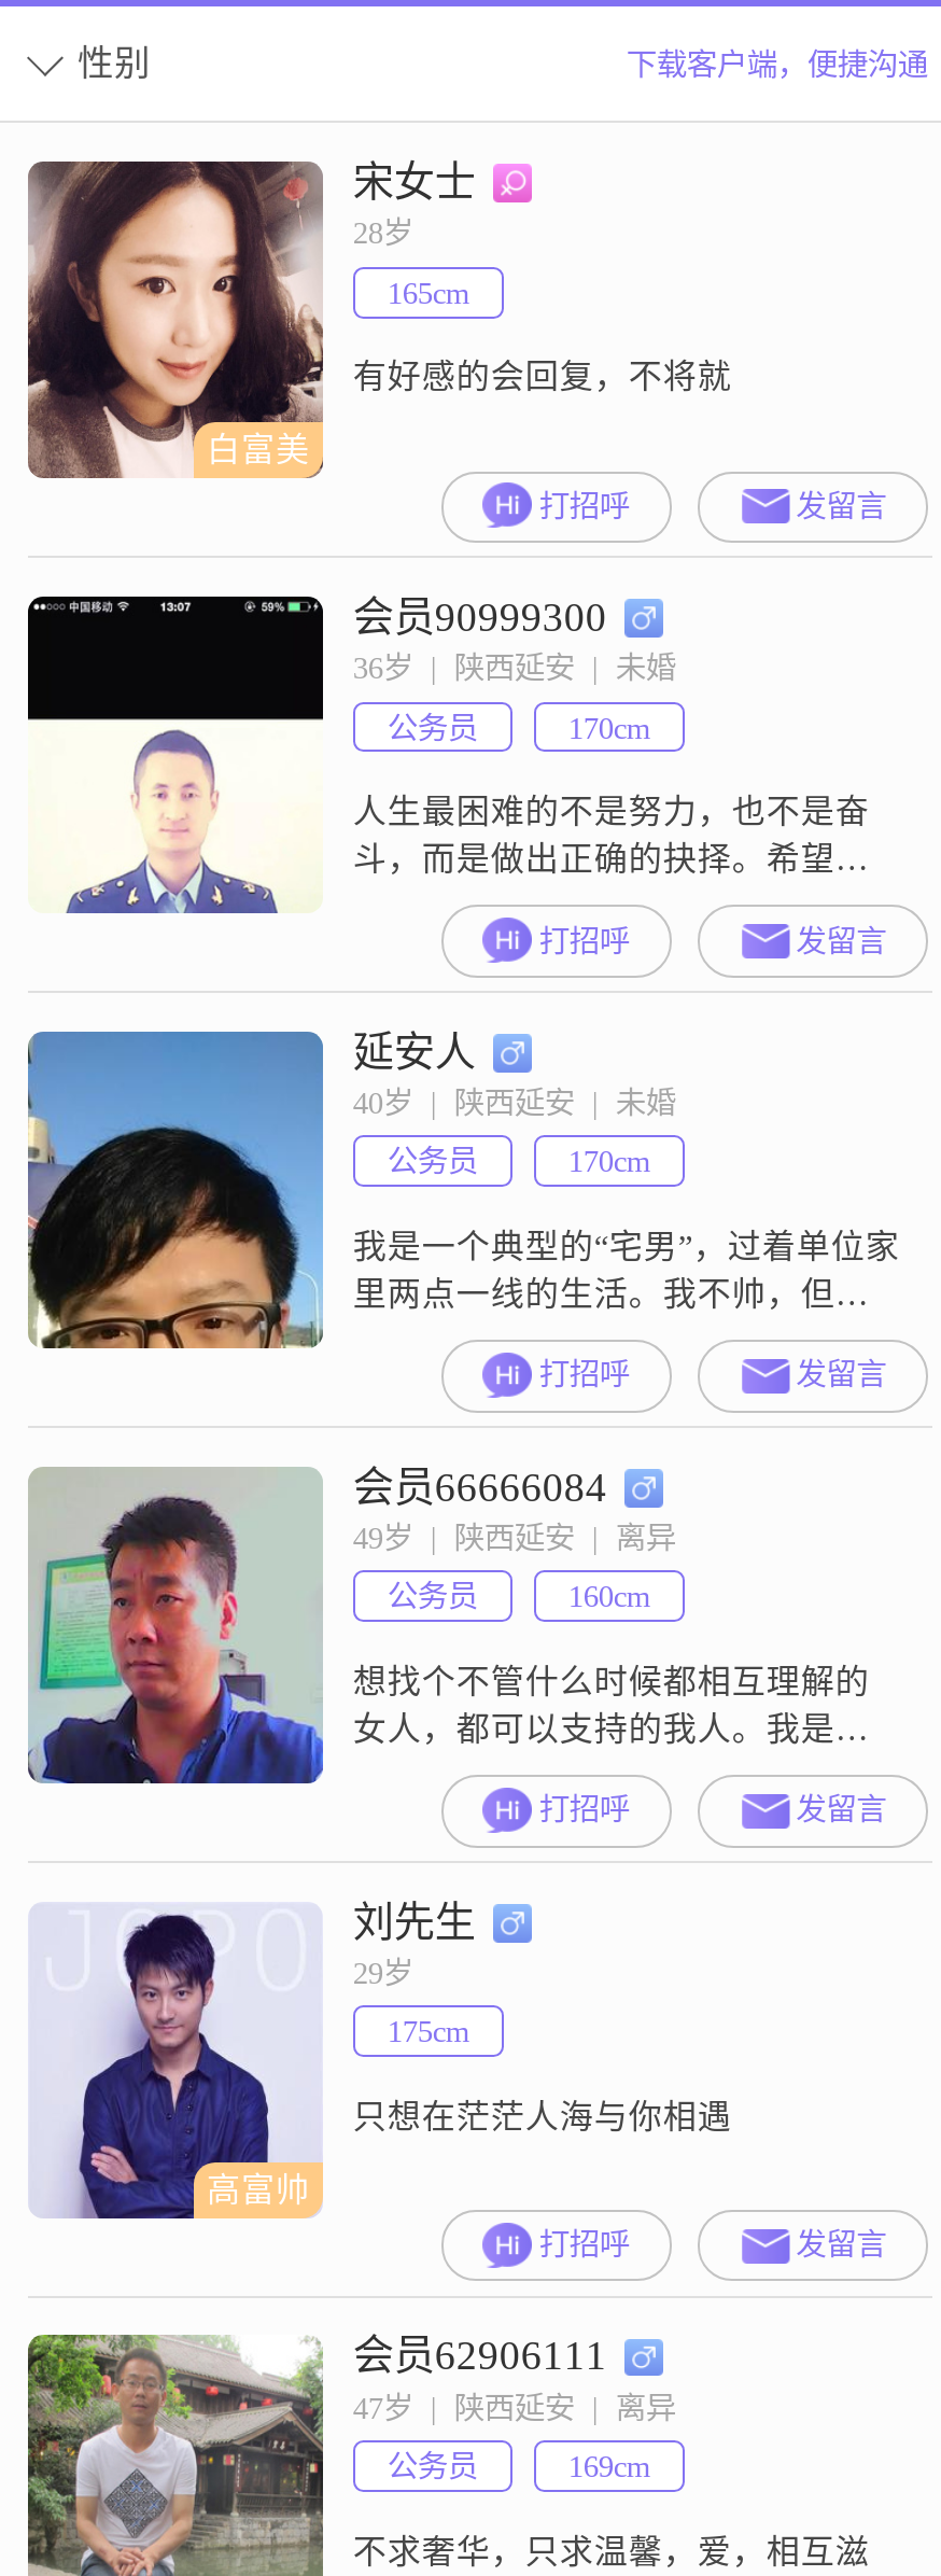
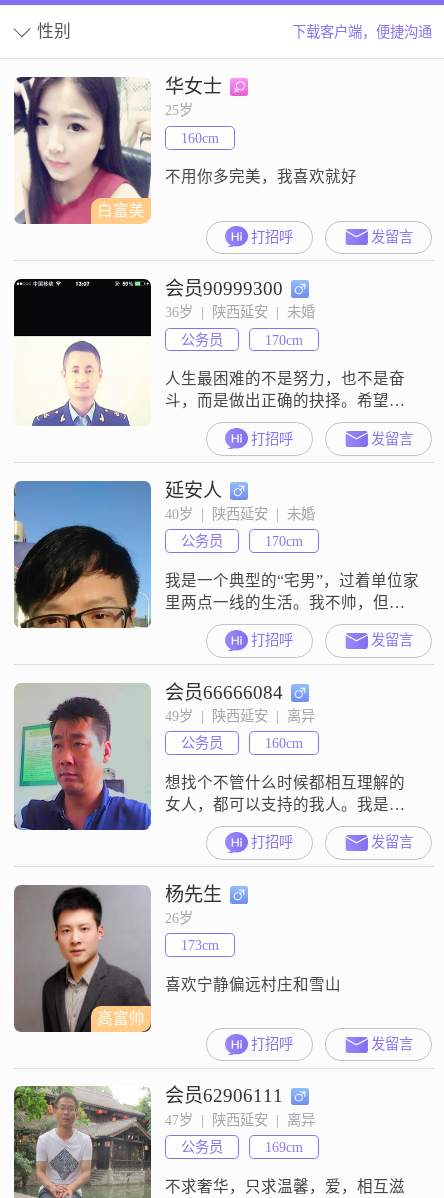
- [image]
- 宋女士
- 28岁
+ [image]
+ 华女士
+ 25岁

- 165cm
+ 160cm

- 有好感的会回复，不将就
+ 不用你多完美，我喜欢就好

- [image]
- 刘先生
- 29岁
+ [image]
+ 杨先生
+ 26岁

- 175cm
+ 173cm

- 只想在茫茫人海与你相遇
+ 喜欢宁静偏远村庄和雪山
